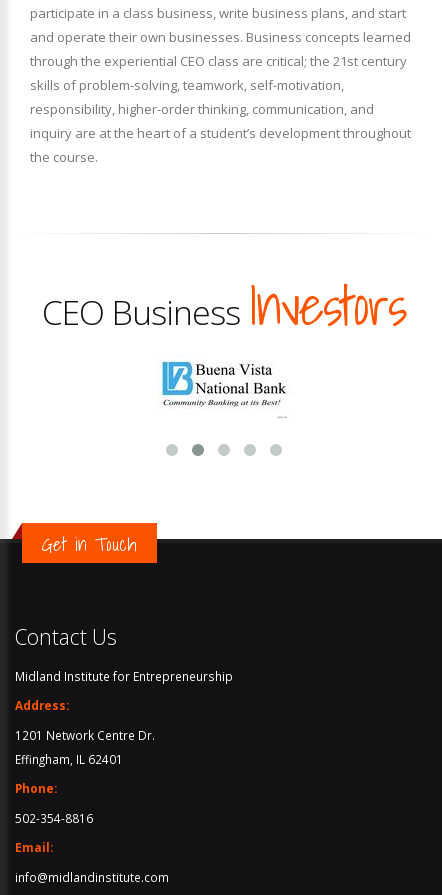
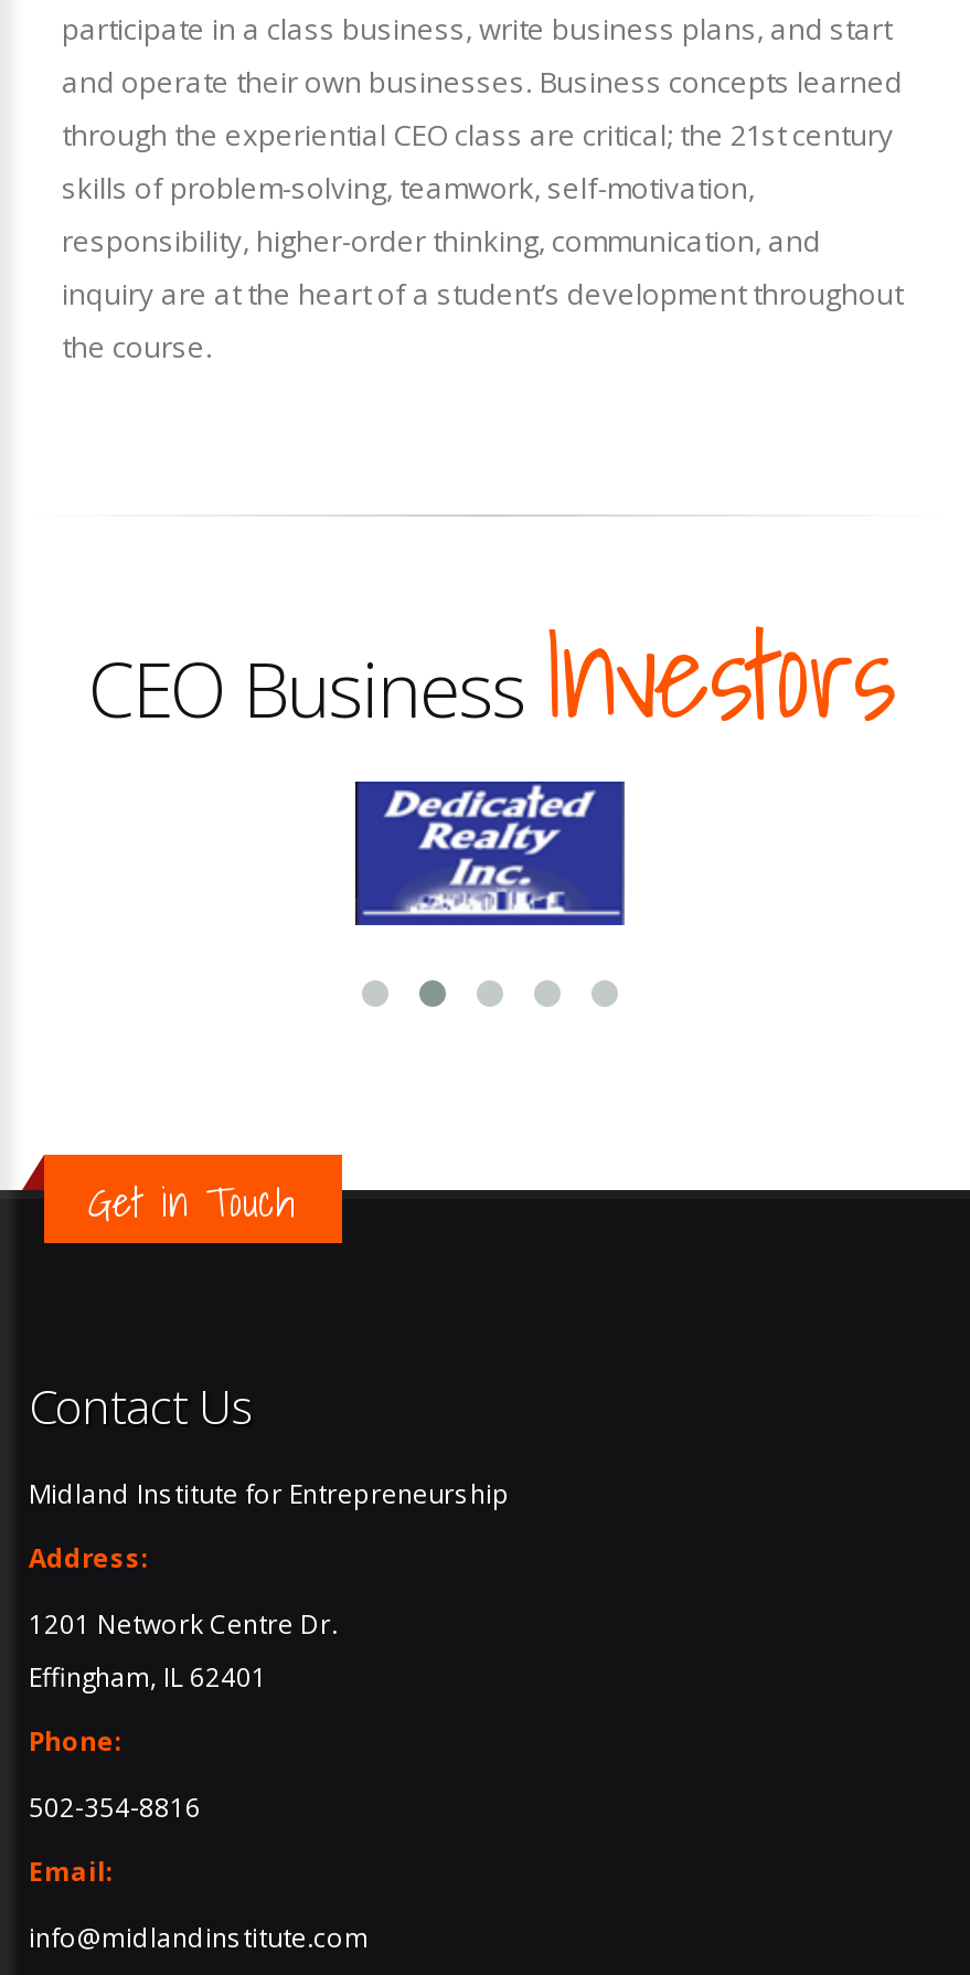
- [image]
+ [image]
